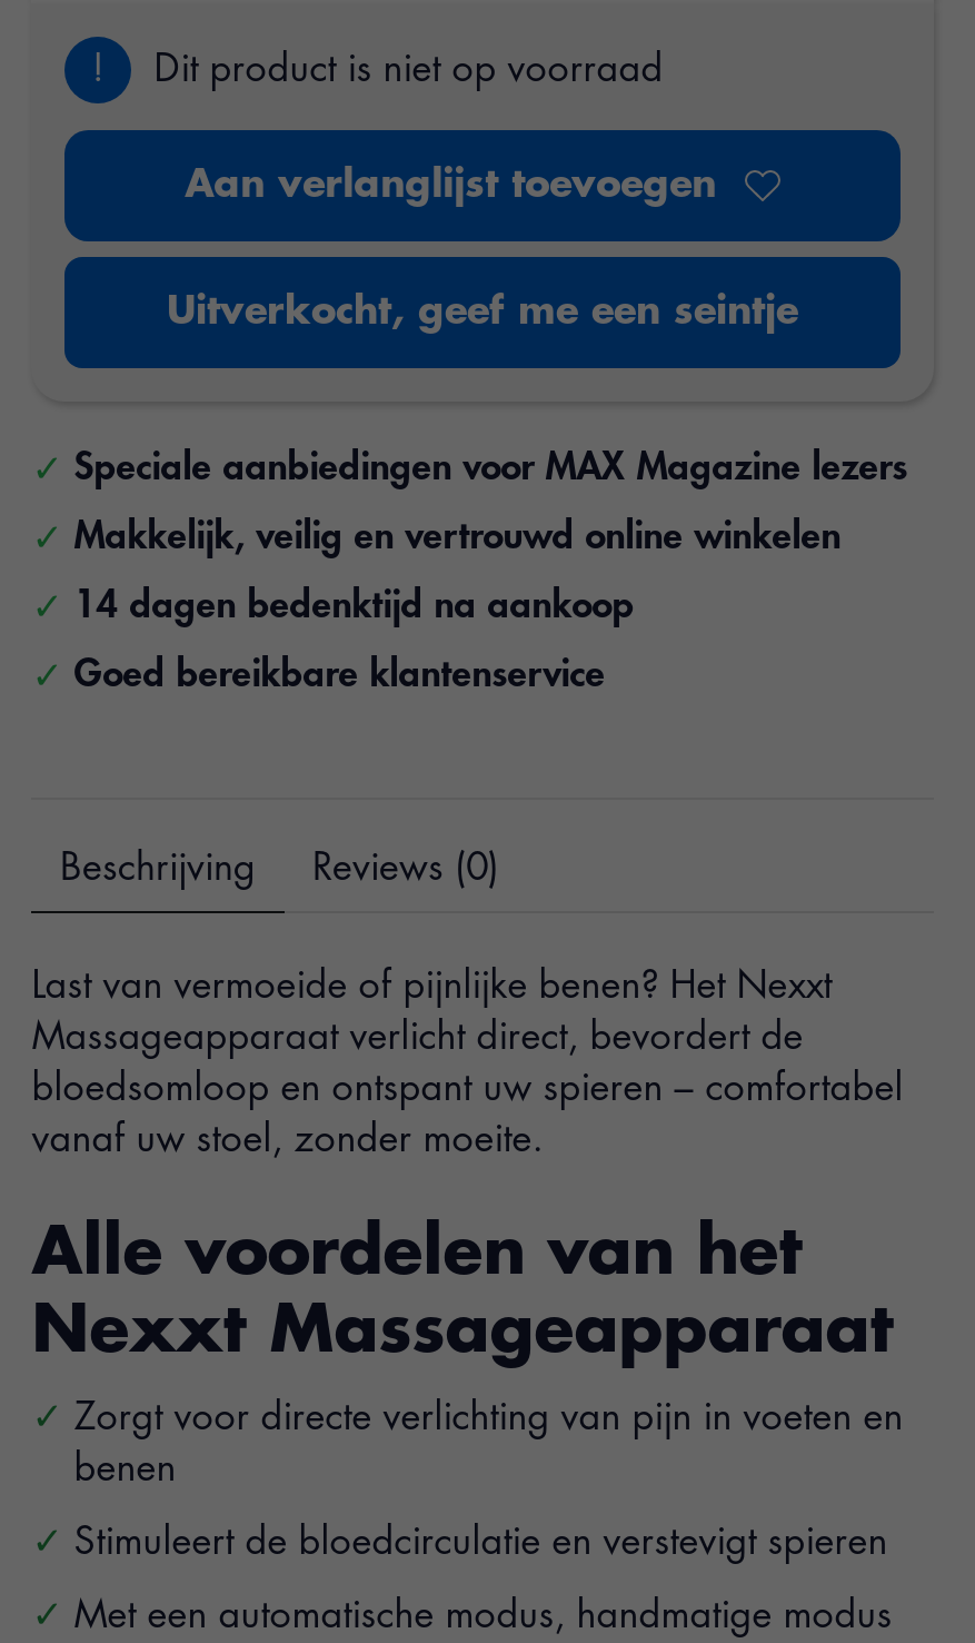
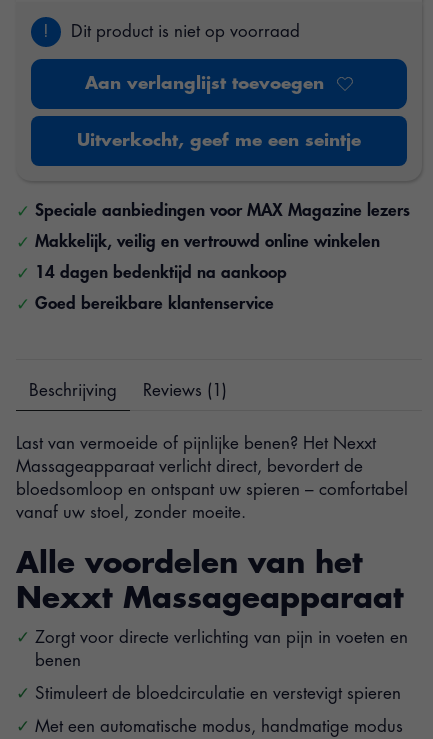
- Beschrijving Reviews (0)
+ Beschrijving Reviews (1)
